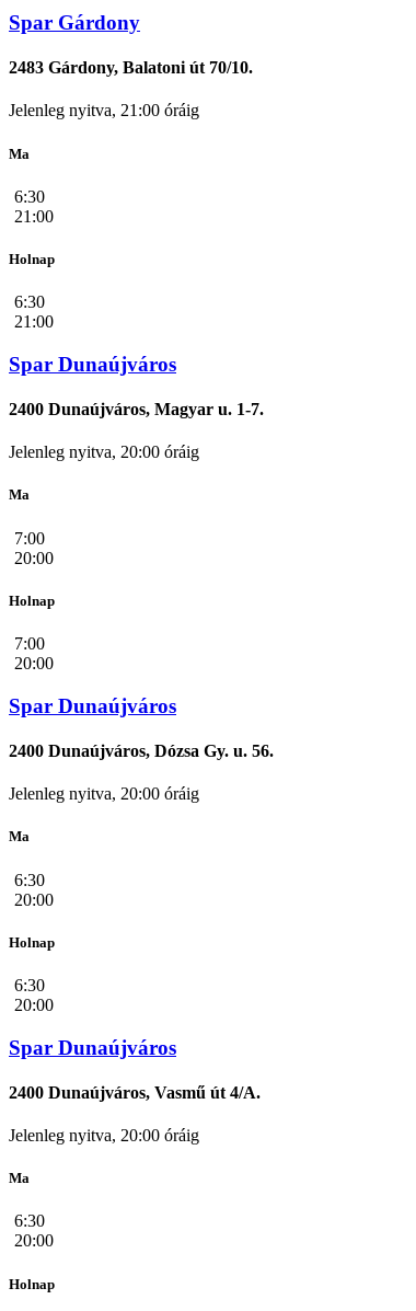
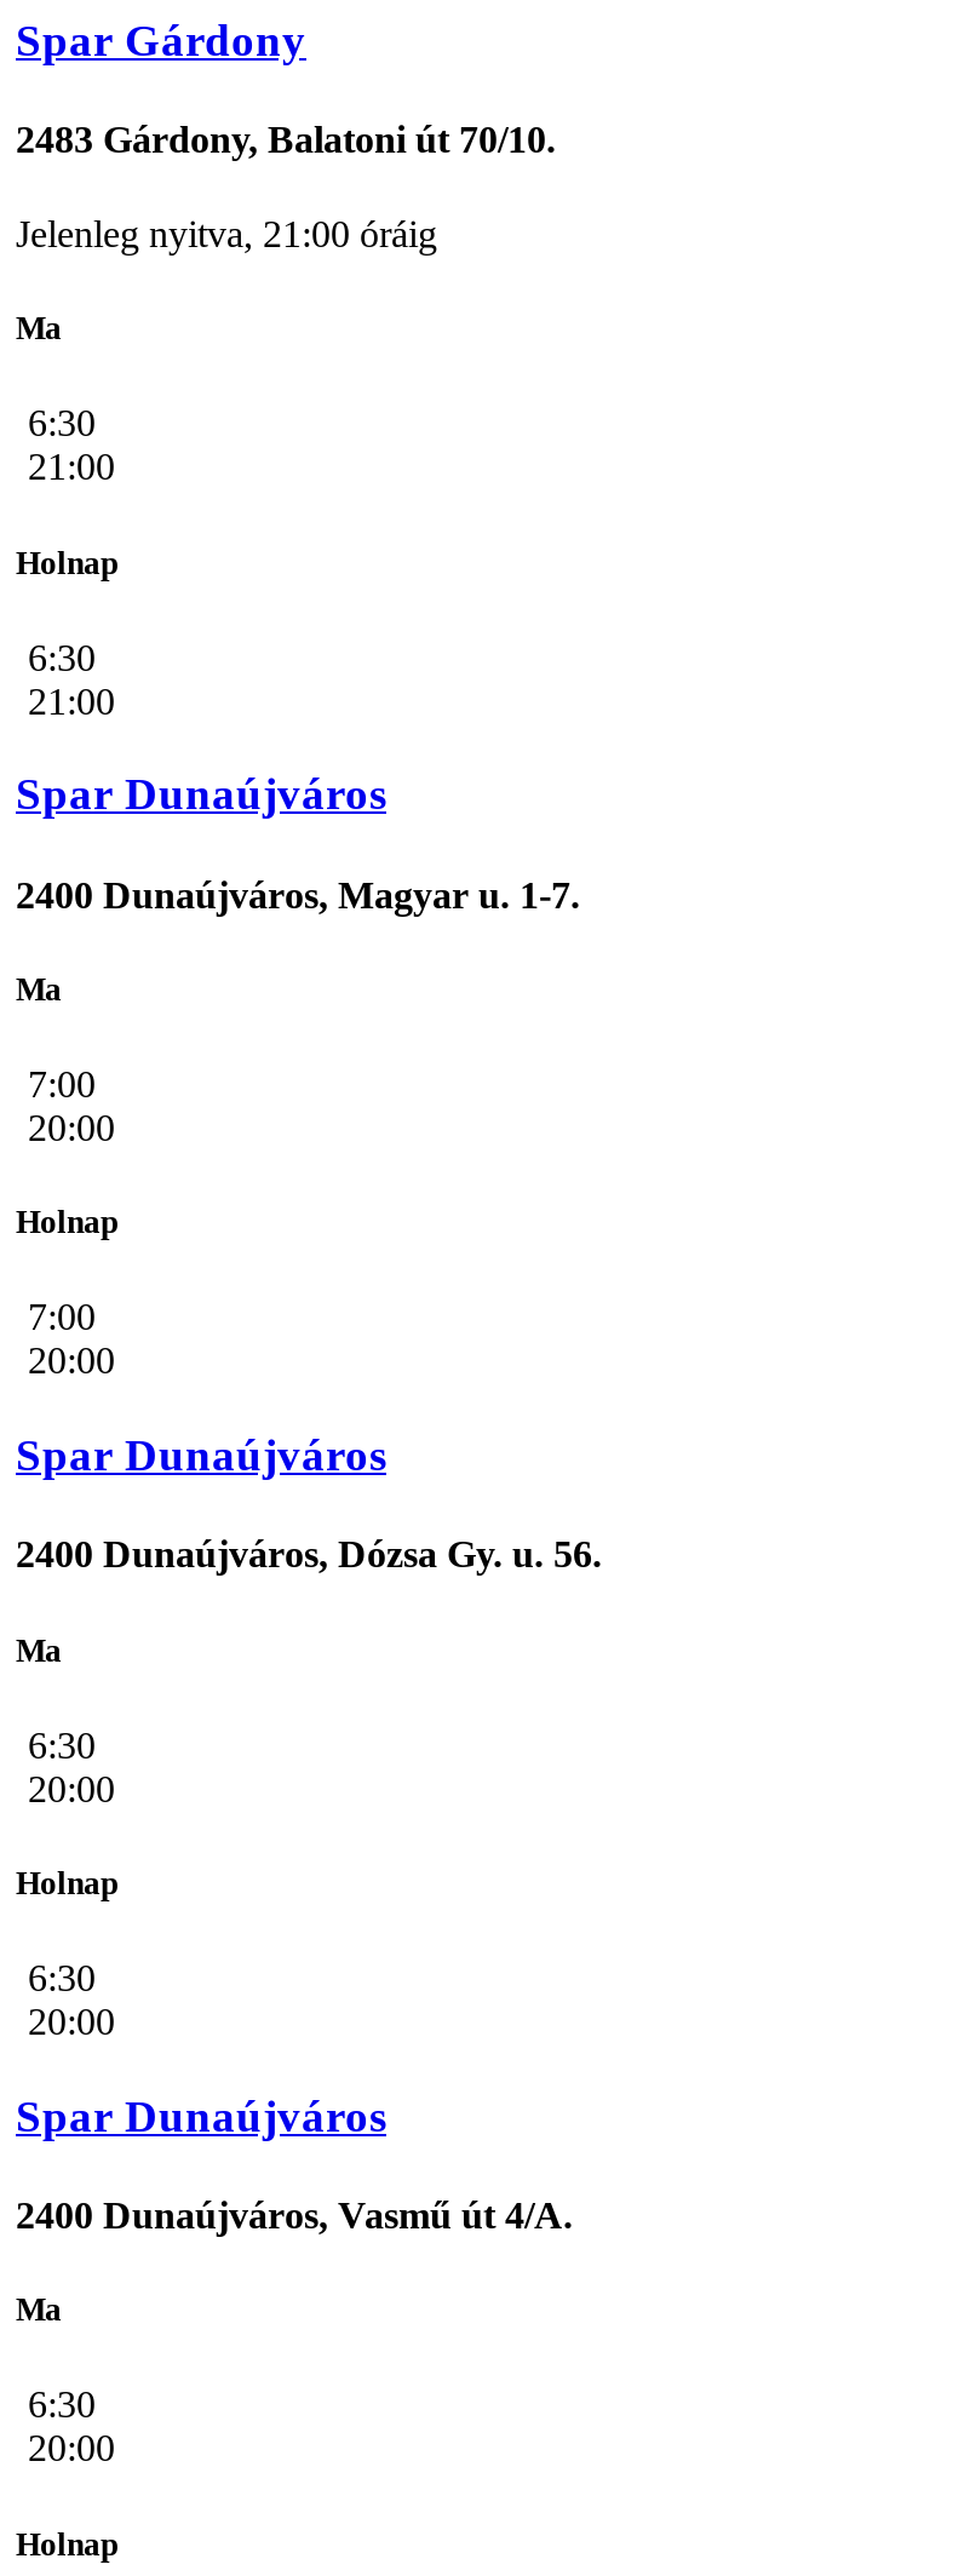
- Jelenleg nyitva, 20:00 óráig

- Jelenleg nyitva, 20:00 óráig

- Jelenleg nyitva, 20:00 óráig
